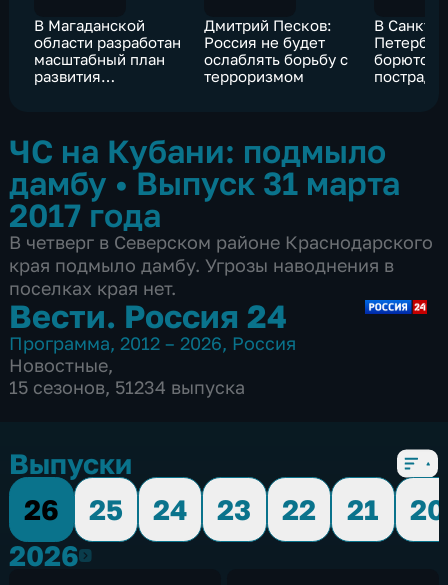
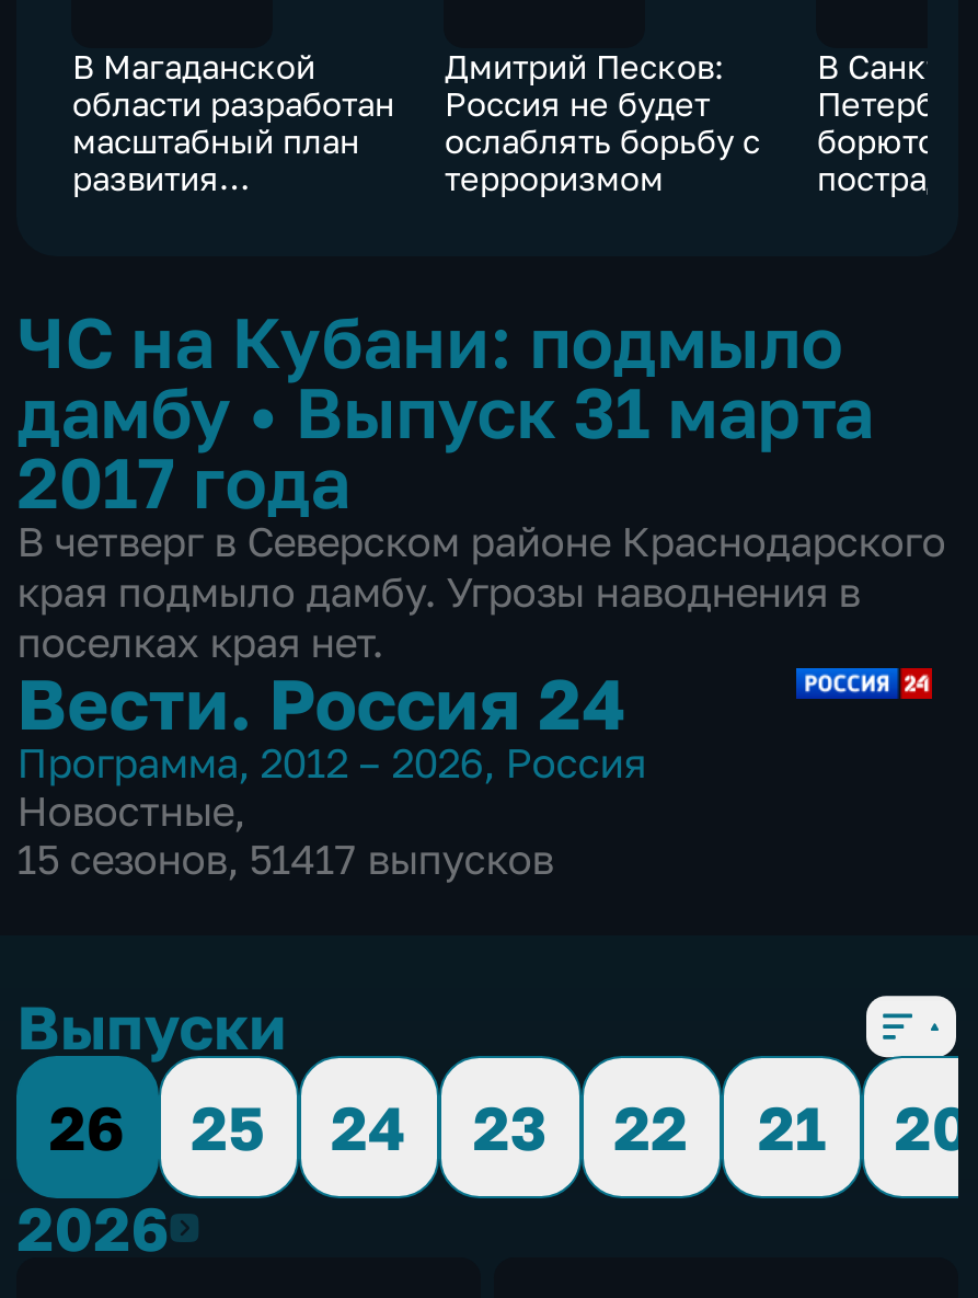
- 15 сезонов, 51234 выпуска
+ 15 сезонов, 51417 выпусков
